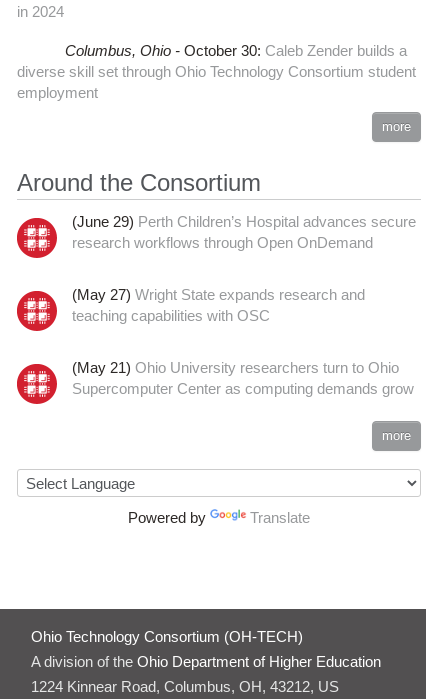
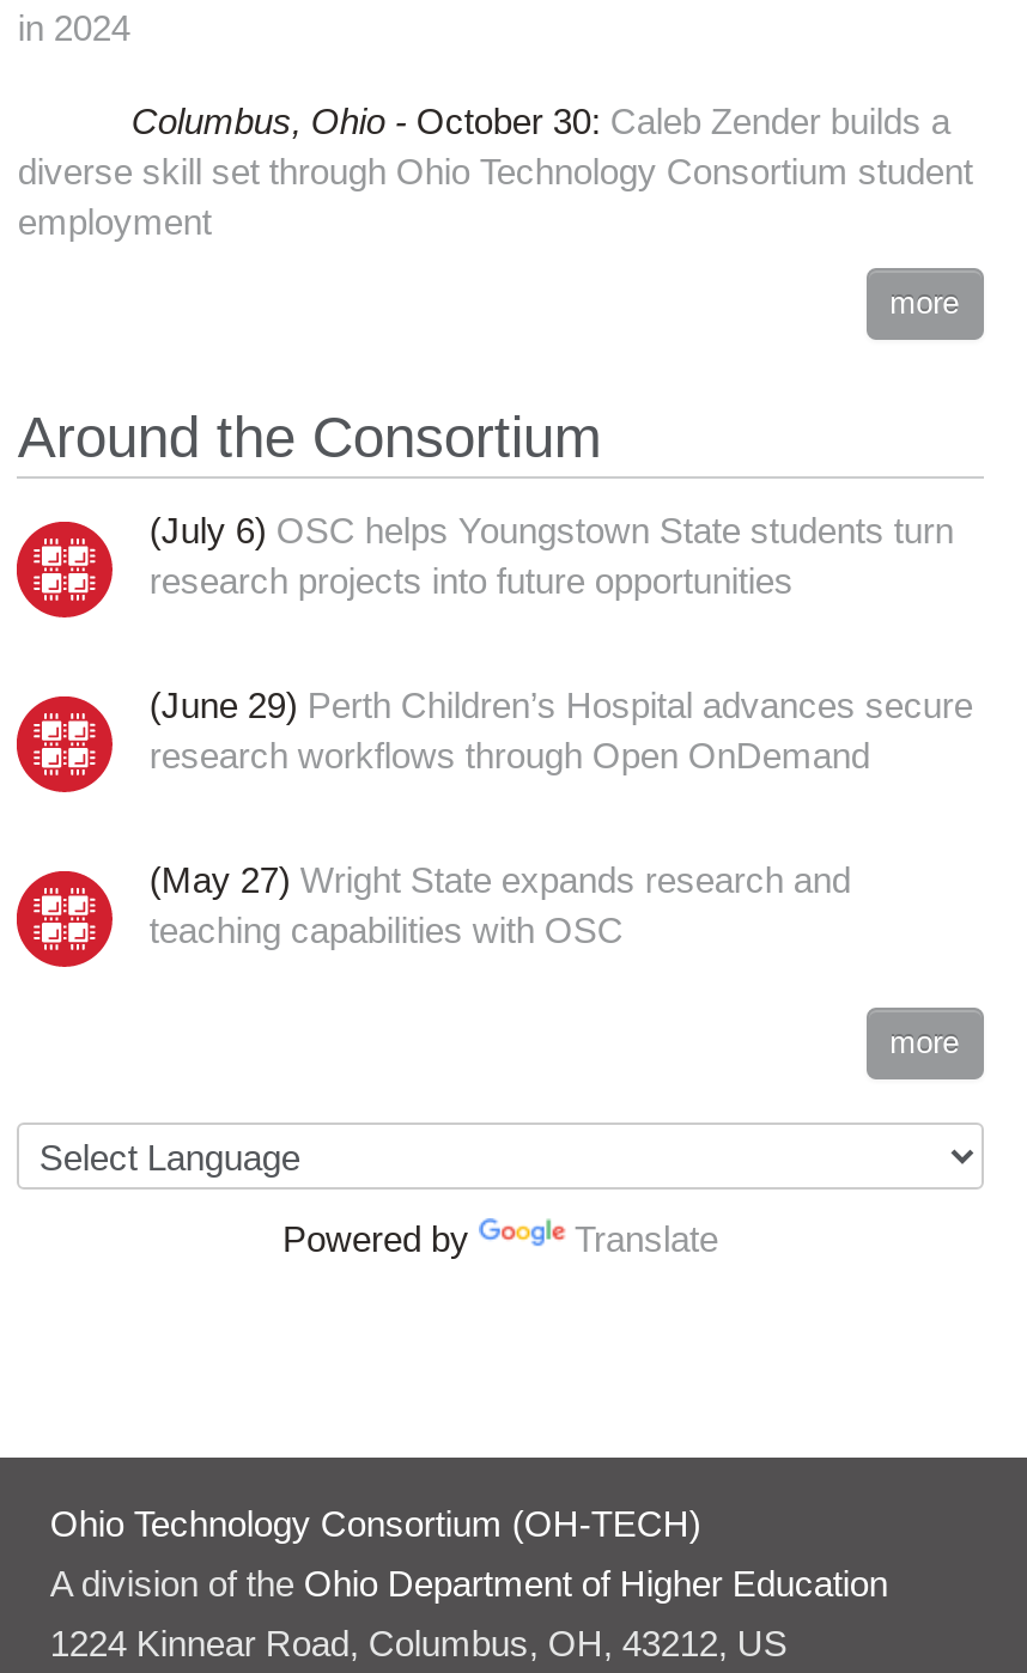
+ (July 6) OSC helps Youngstown State students turn
+ research projects into future opportunities

moved down: [image] | (June 29) Perth Children’s Hospital advances secure | research workflows through Open OnDemand | (May 27) Wright State expands research and | teaching capabilities with OSC

- (May 21) Ohio University researchers turn to Ohio
- Supercomputer Center as computing demands grow
